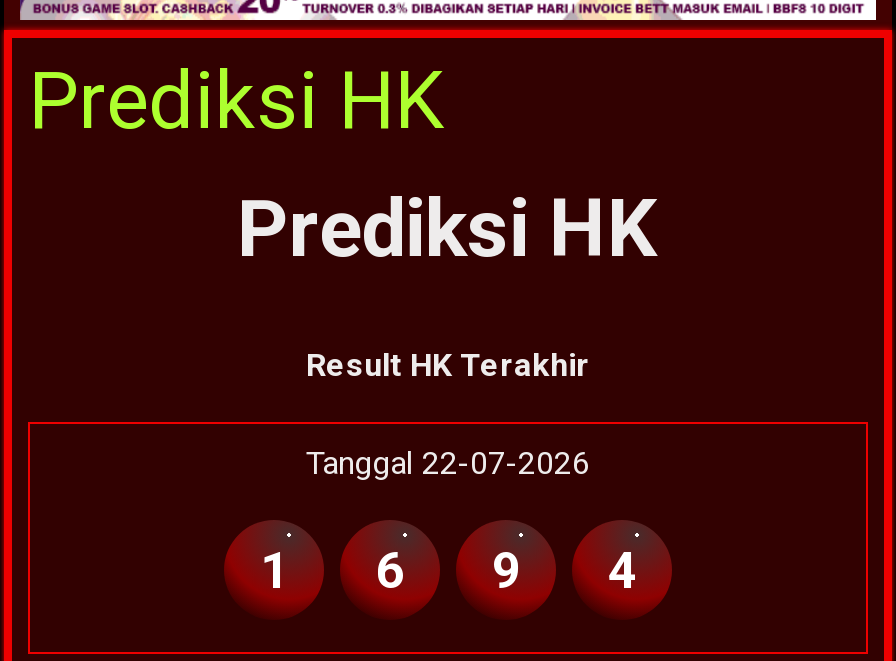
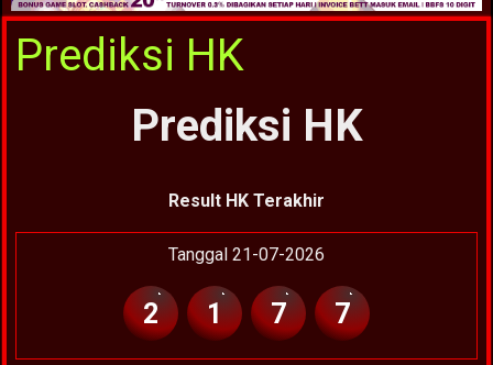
- Tanggal 22-07-2026
+ Tanggal 21-07-2026
+ 2

- 6
- 9
- 4
+ 7
+ 7
